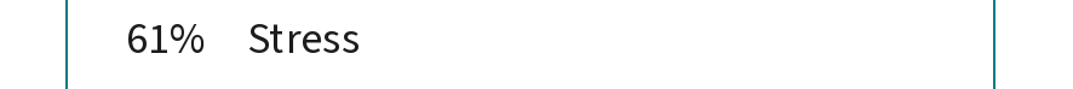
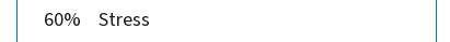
- 61% Stress
+ 60% Stress
